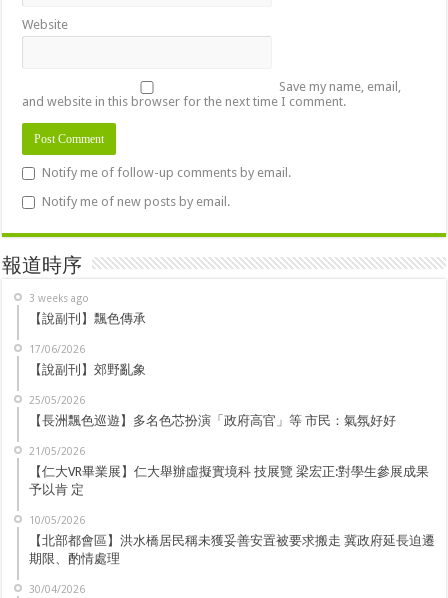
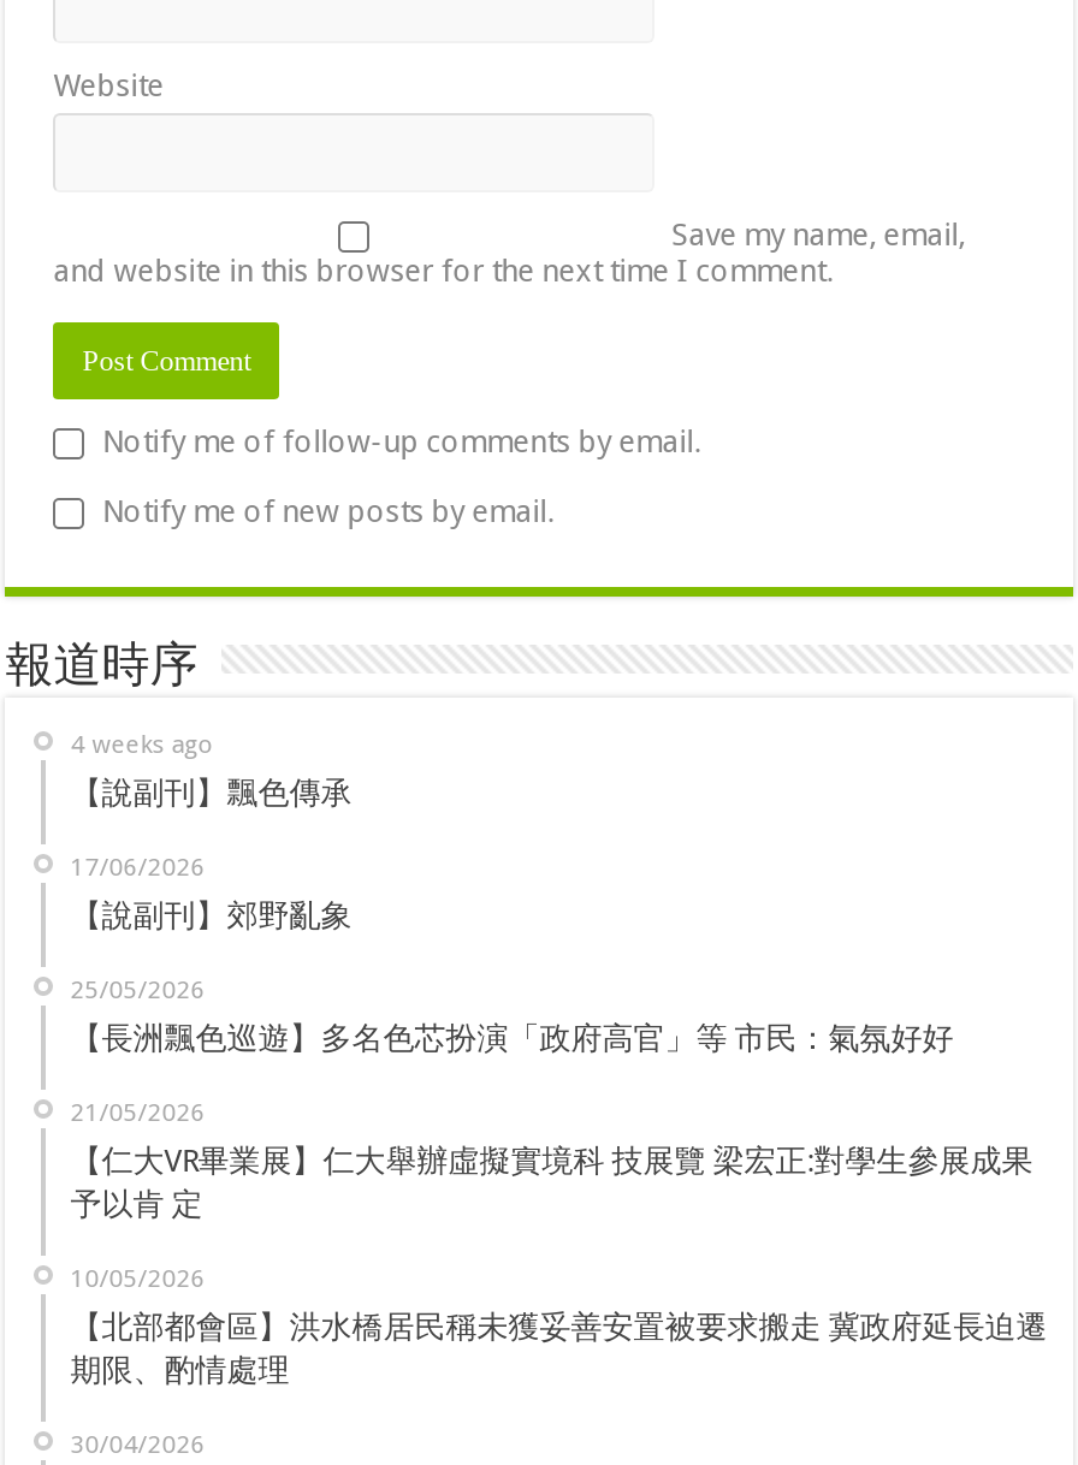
- 3 weeks ago
+ 4 weeks ago
